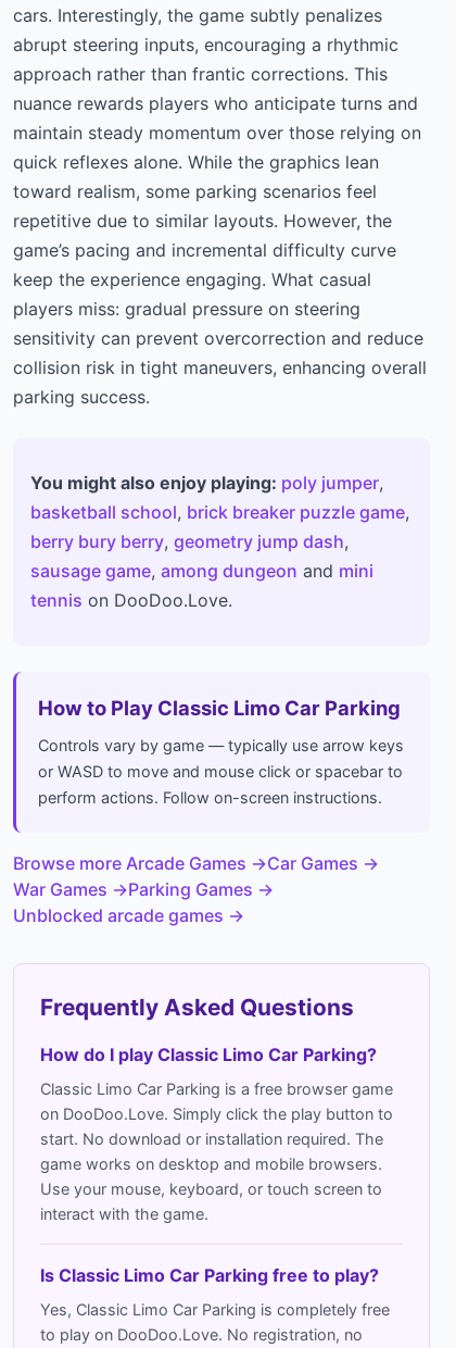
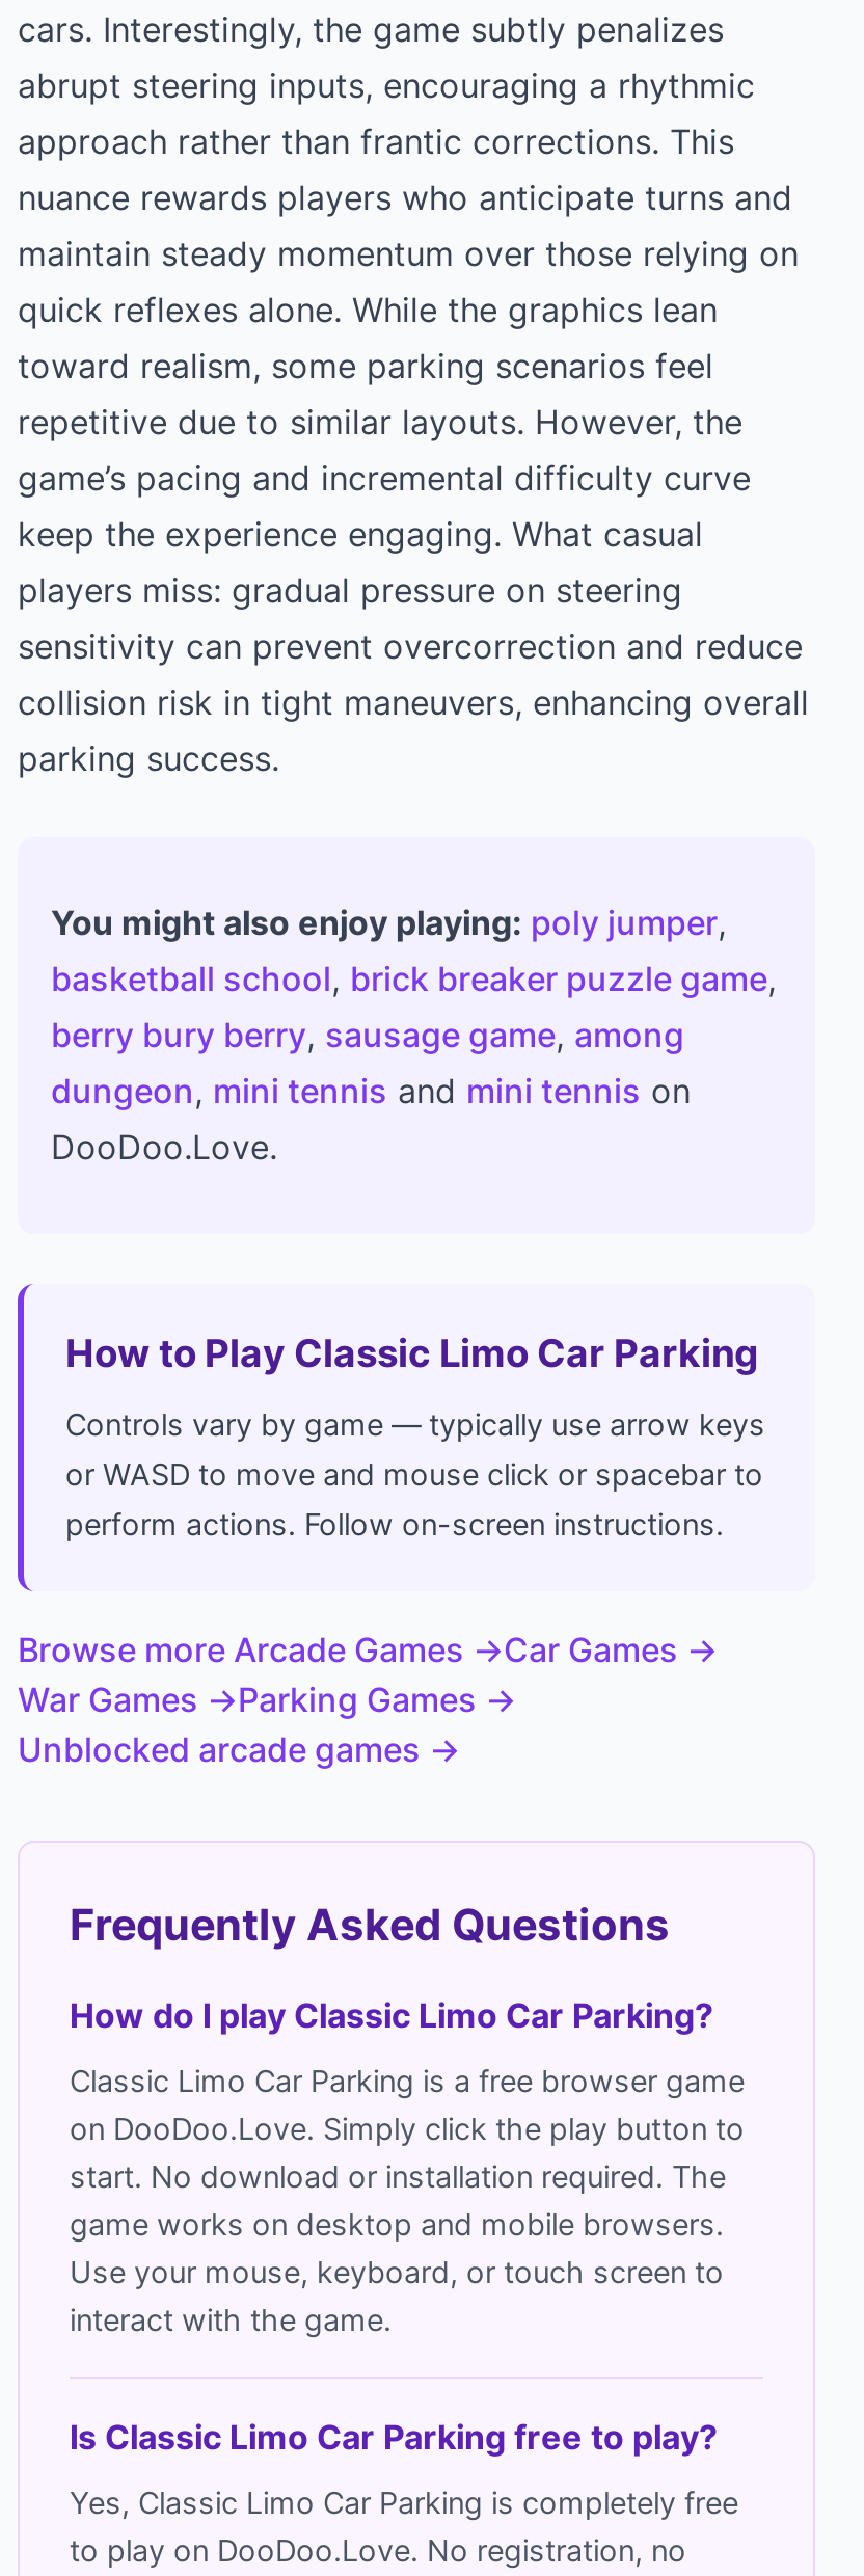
- berry bury berry, geometry jump dash,
- sausage game, among dungeon and mini
- tennis on DooDoo.Love.
+ berry bury berry, sausage game, among
+ dungeon, mini tennis and mini tennis on
+ DooDoo.Love.
